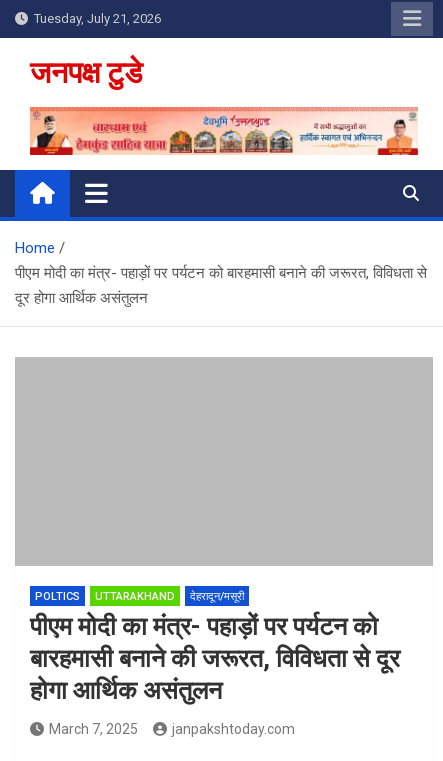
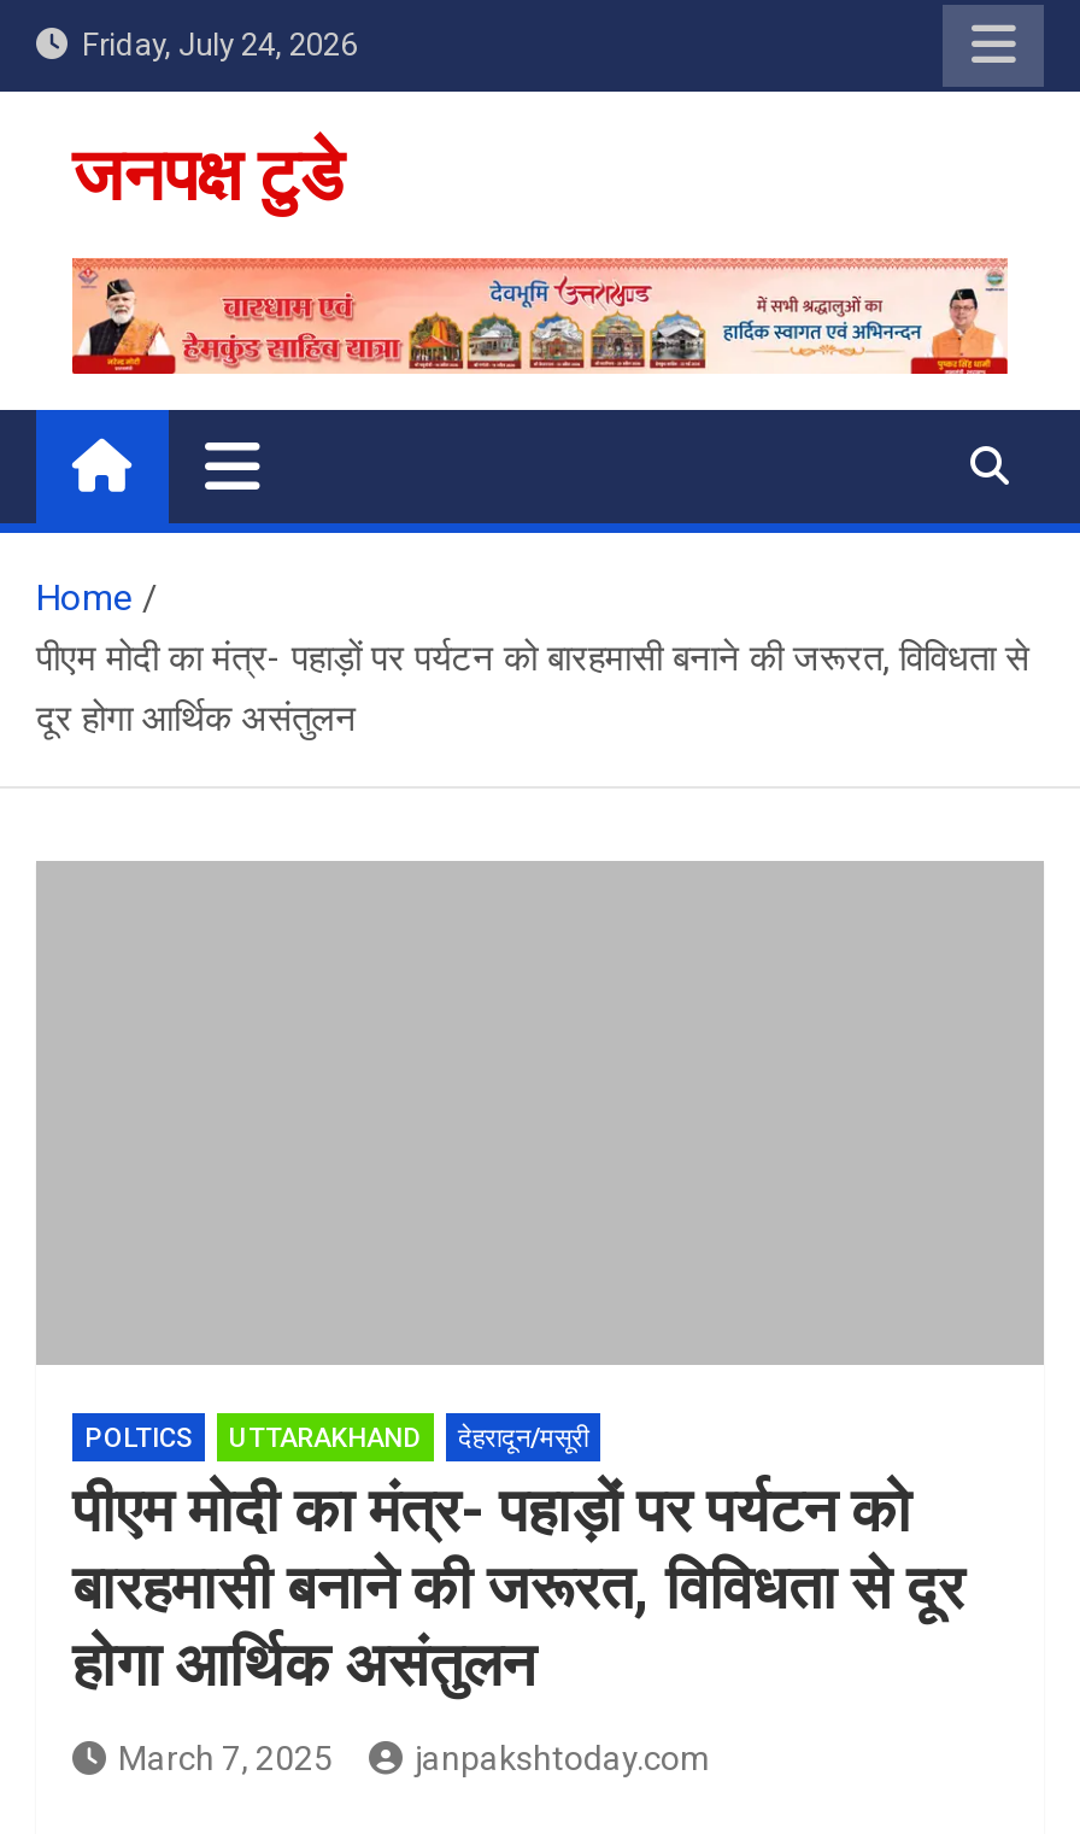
- Tuesday, July 21, 2026
+ Friday, July 24, 2026
